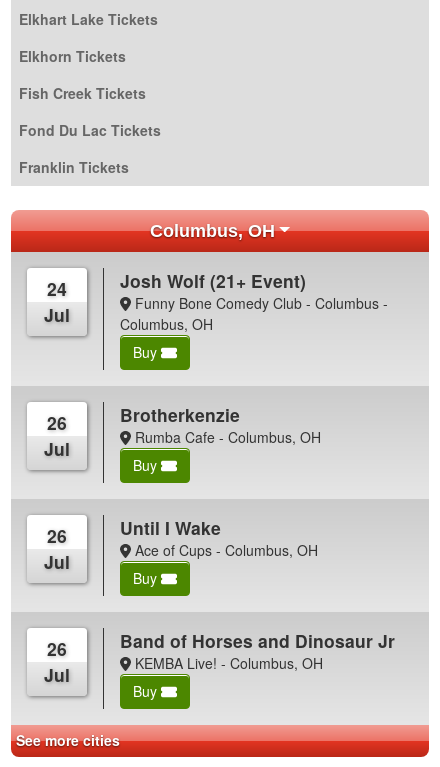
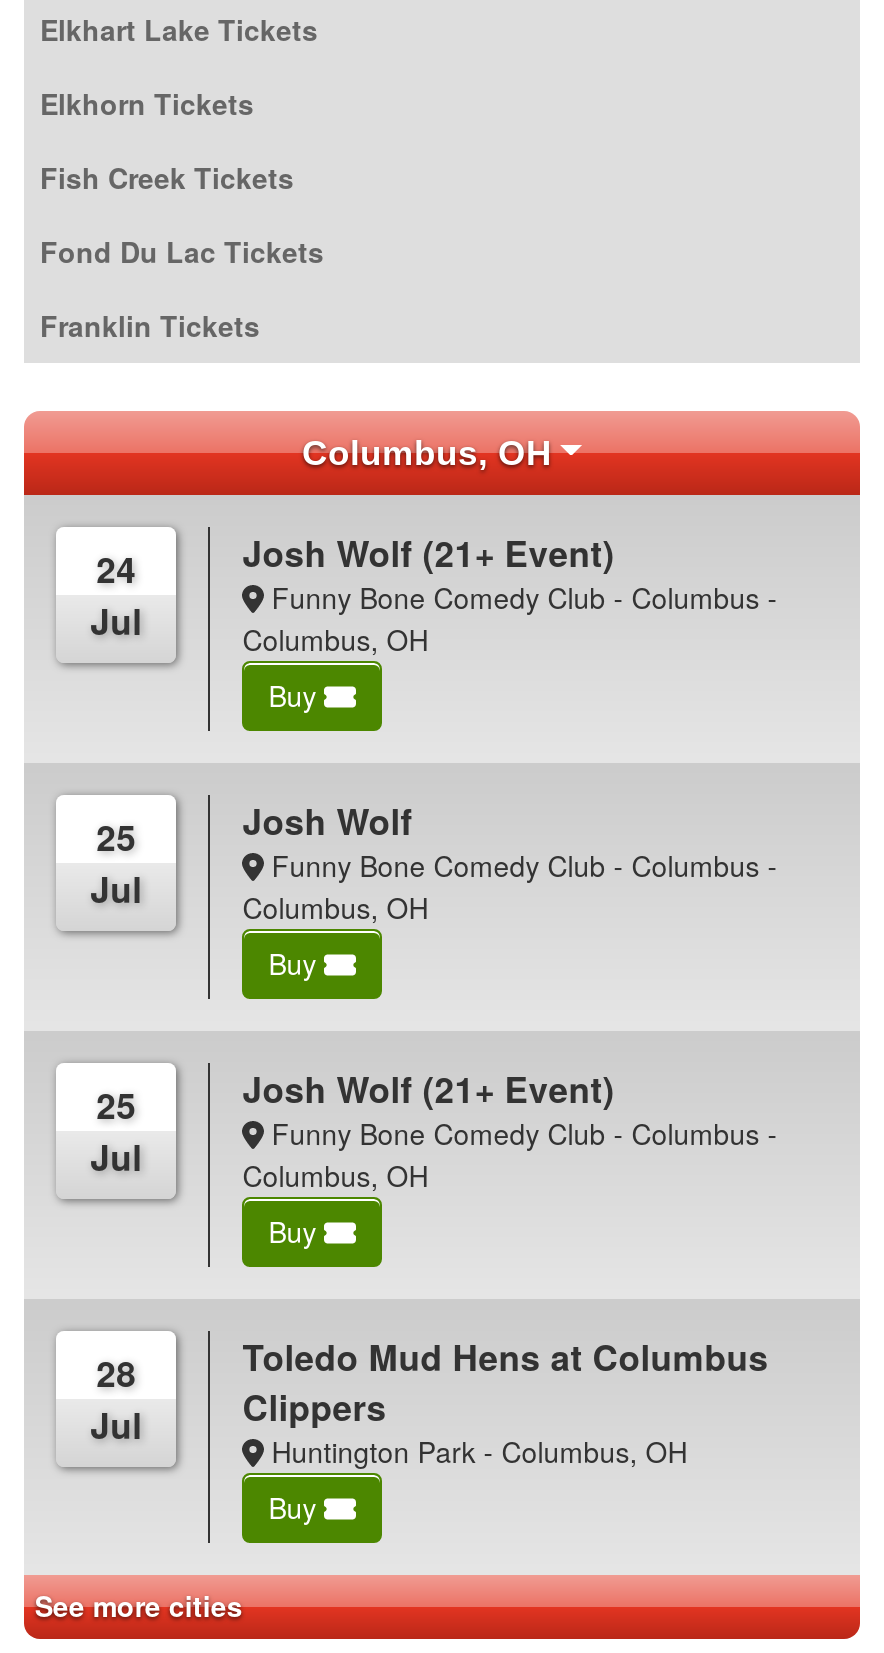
- Brotherkenzie
- Rumba Cafe - Columbus, OH
+ Josh Wolf
+ Funny Bone Comedy Club - Columbus -
+ Columbus, OH

- 26
+ 25

- Until I Wake
- Ace of Cups - Columbus, OH
+ Josh Wolf (21+ Event)
+ Funny Bone Comedy Club - Columbus -
+ Columbus, OH

- 26
+ 25

- Band of Horses and Dinosaur Jr
- KEMBA Live! - Columbus, OH
+ Toledo Mud Hens at Columbus
+ Clippers
+ Huntington Park - Columbus, OH

- 26
+ 28
